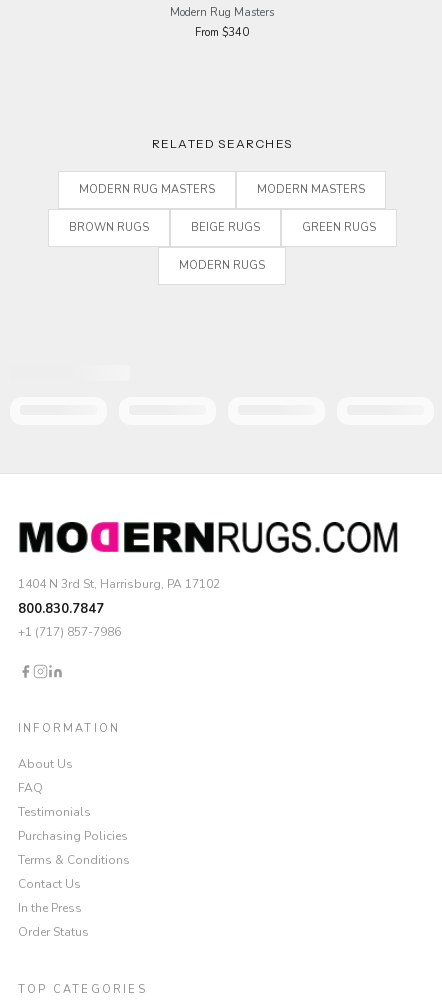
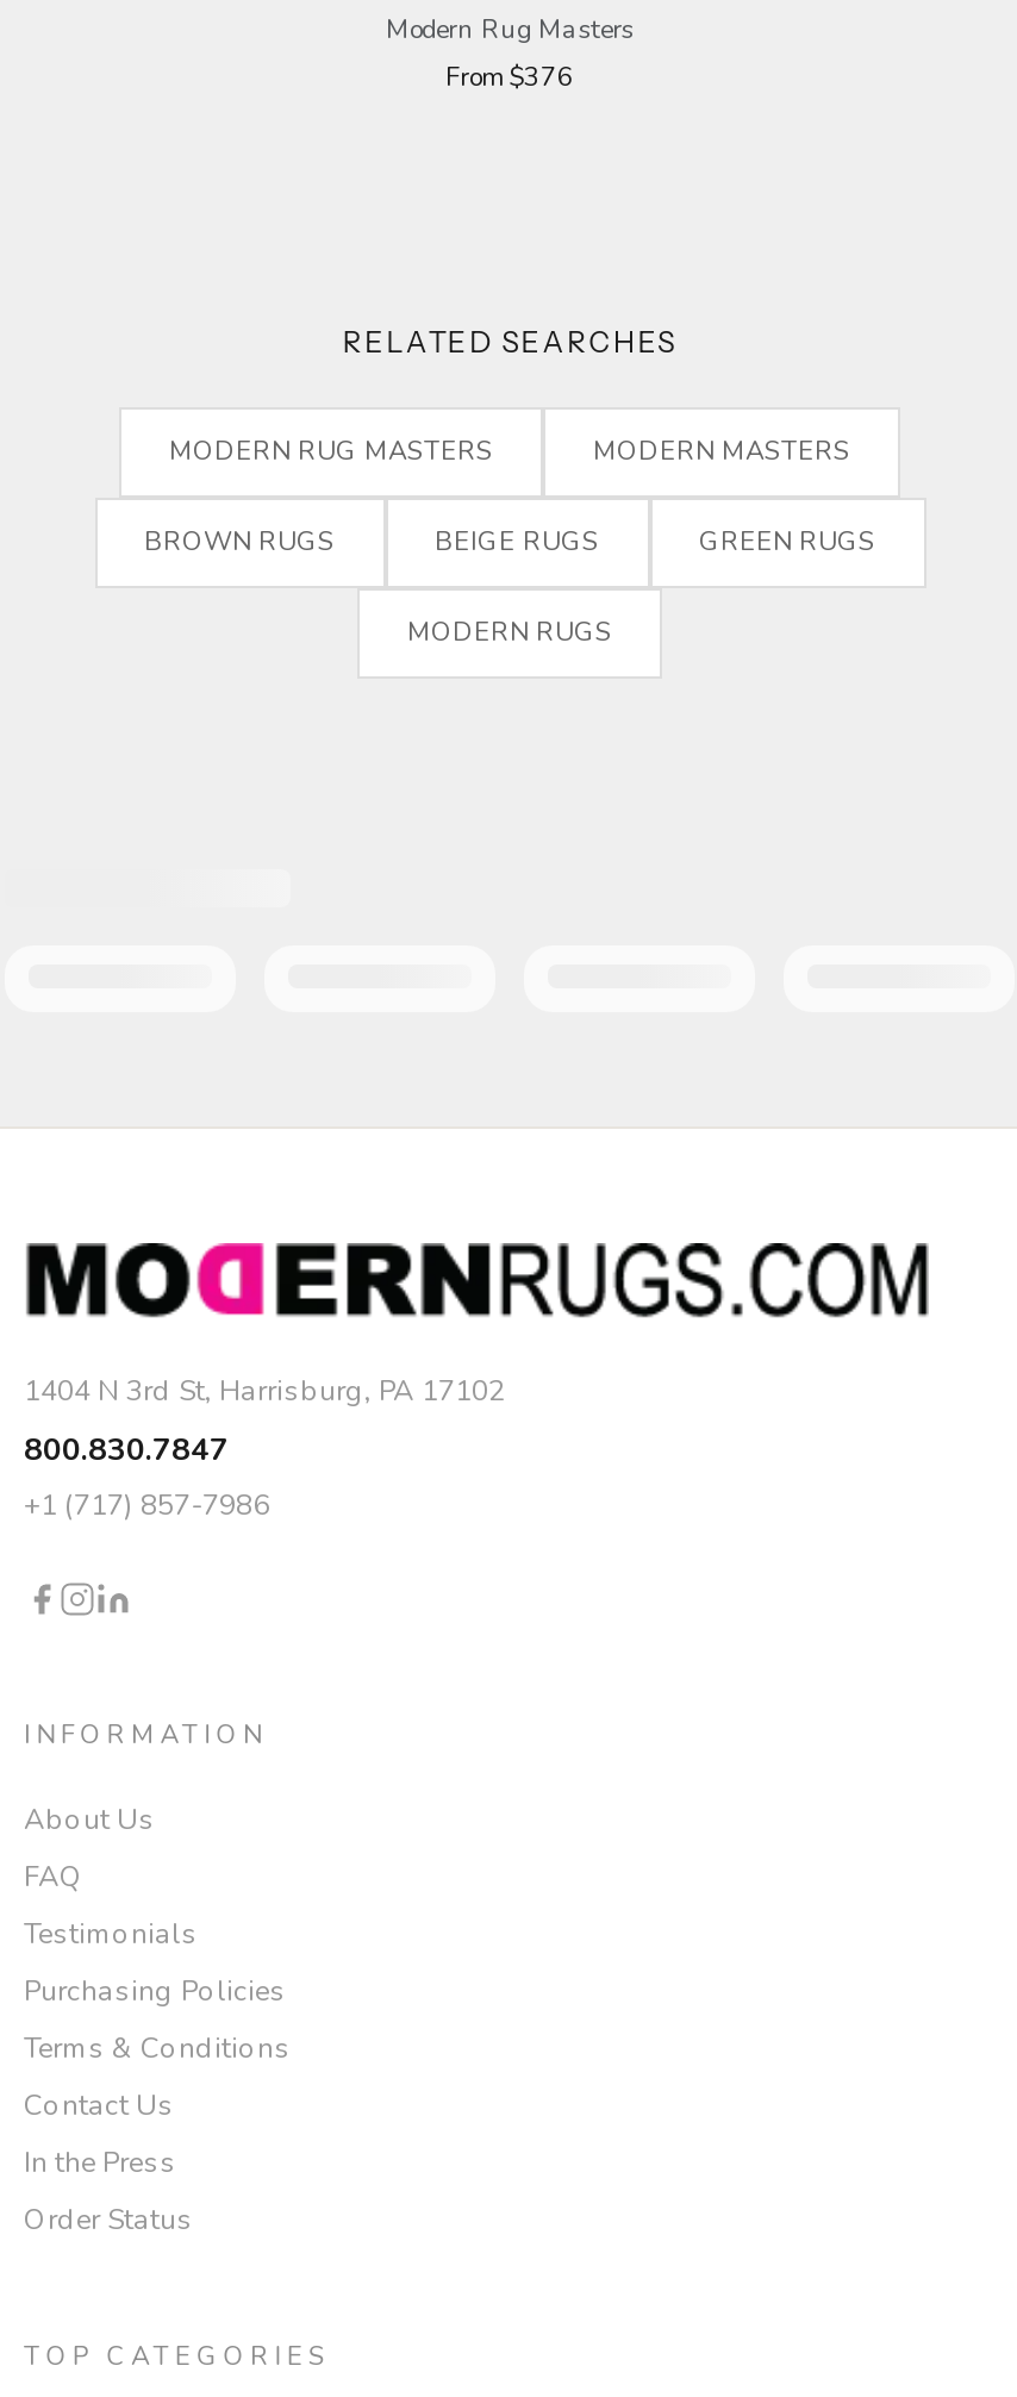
- From $340
+ From $376
